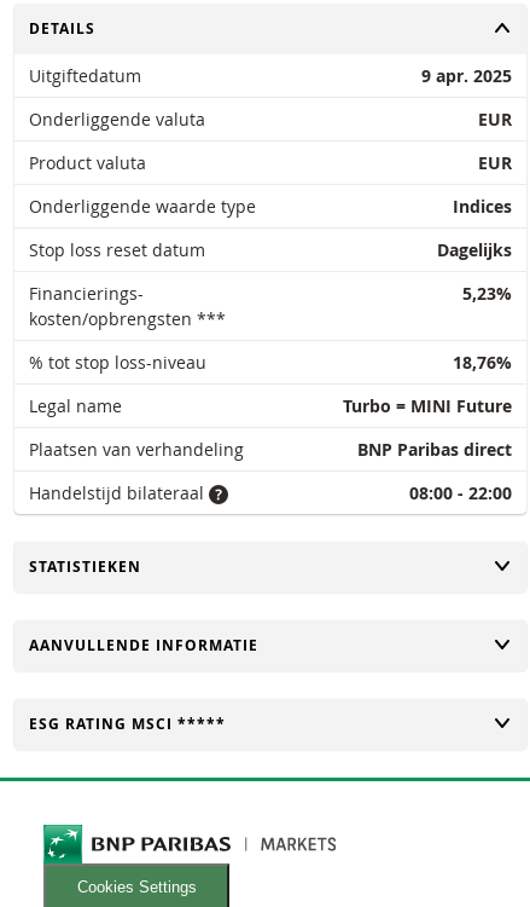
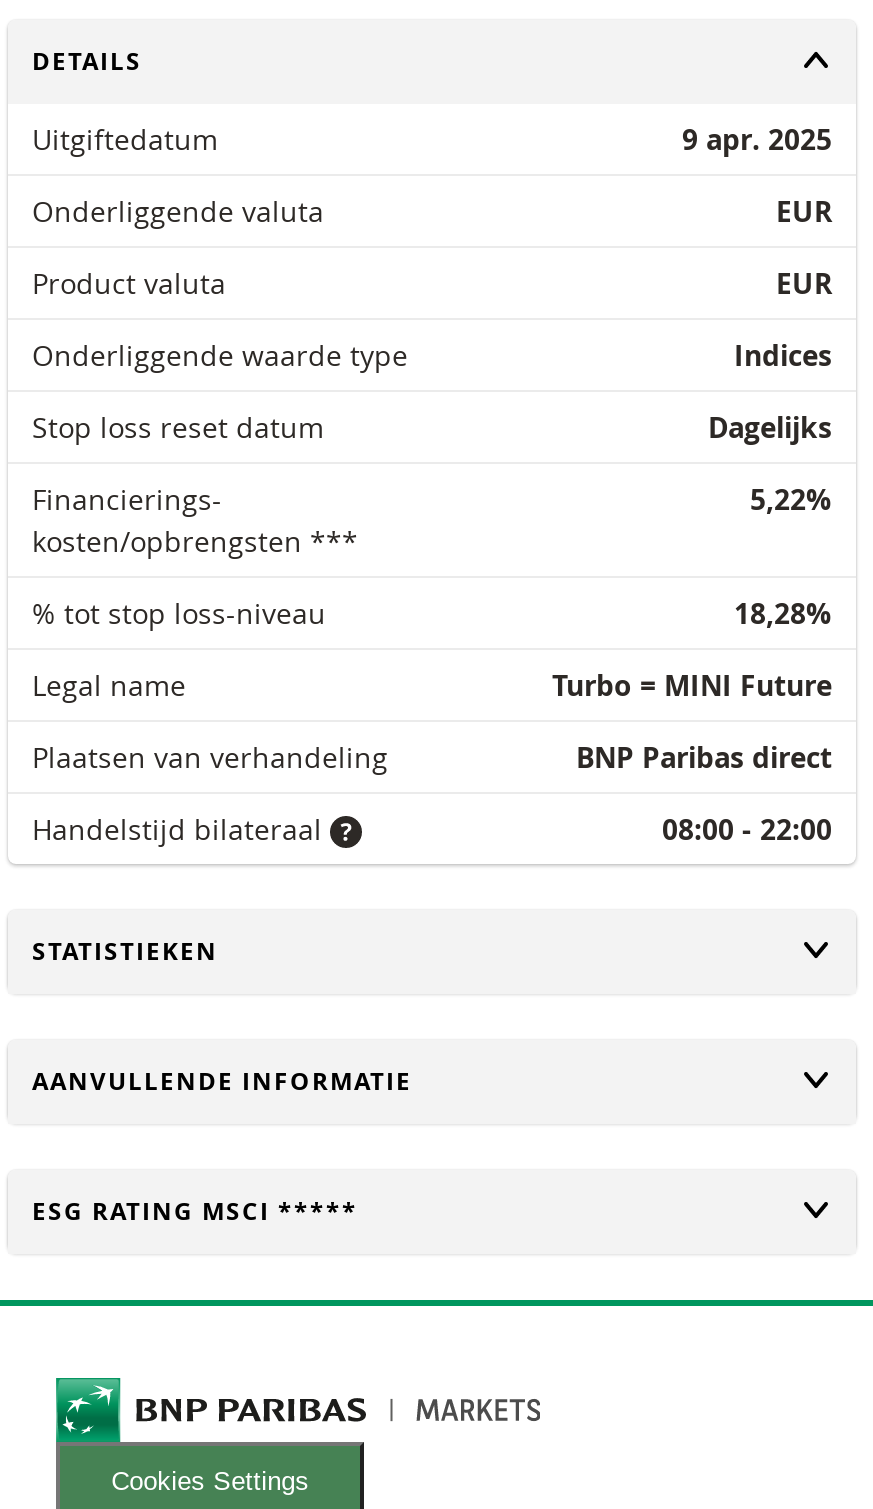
- 5,23%
+ 5,22%

- 18,76%
+ 18,28%
